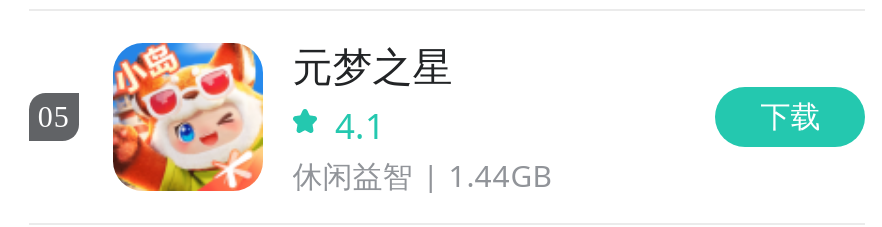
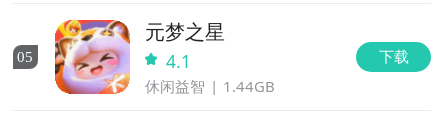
- [image]
+ [image]
